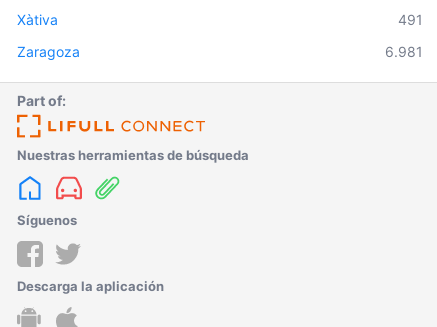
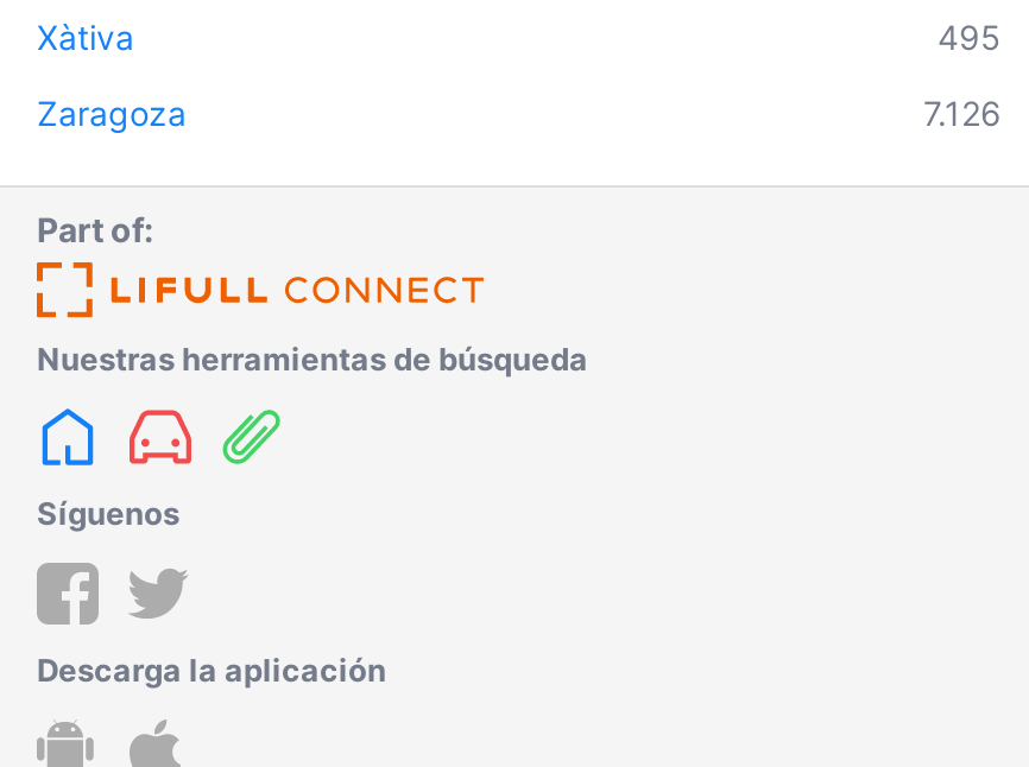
- 491
+ 495

- 6.981
+ 7.126
